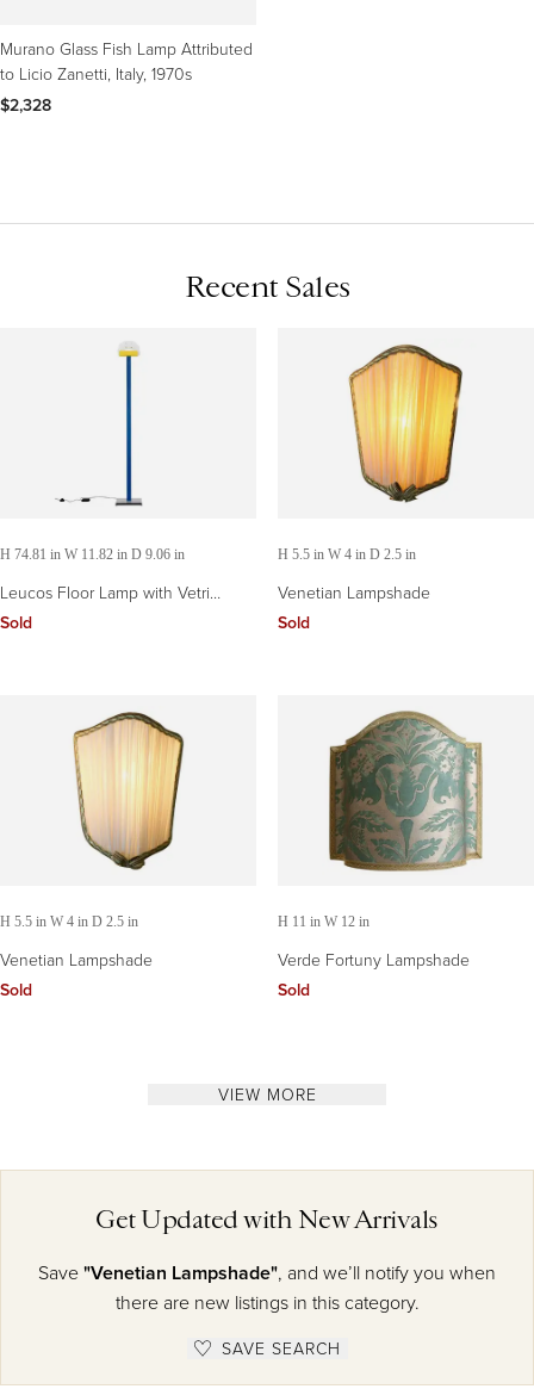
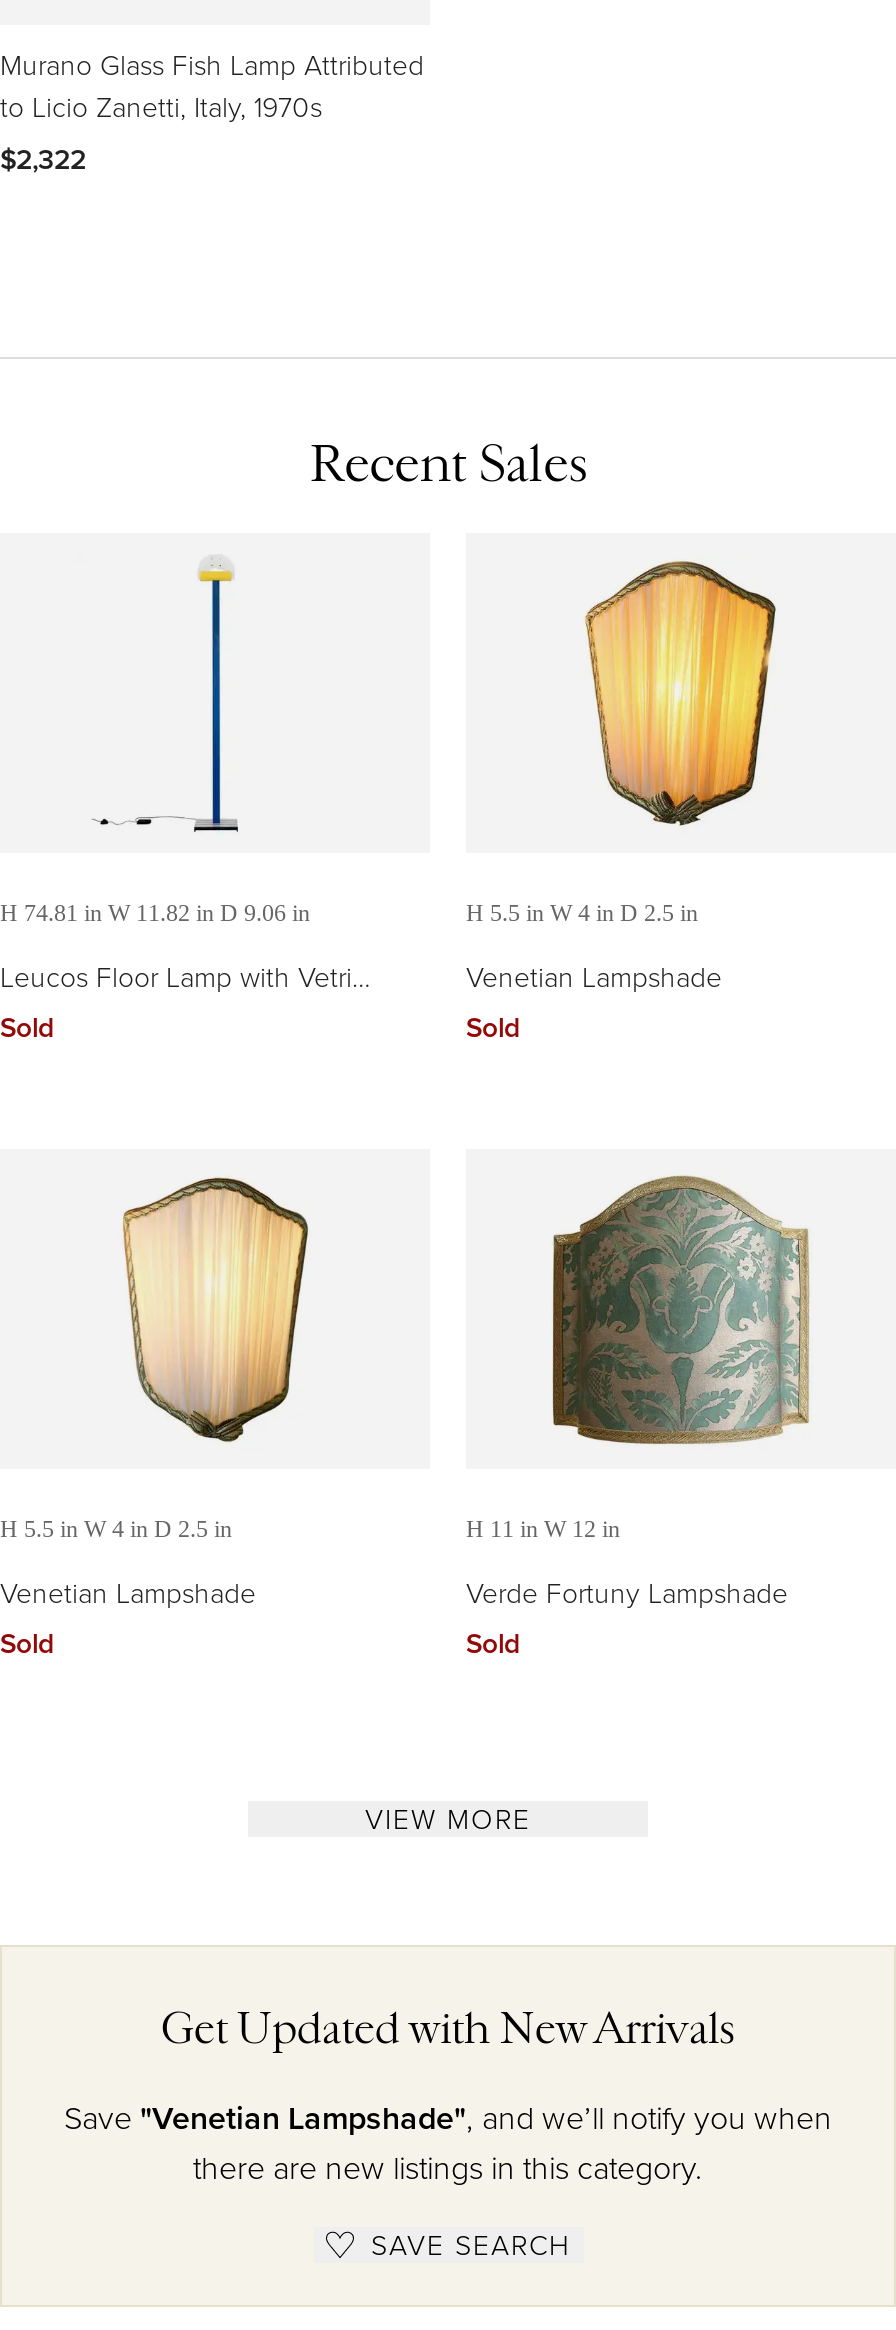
- $2,328
+ $2,322
